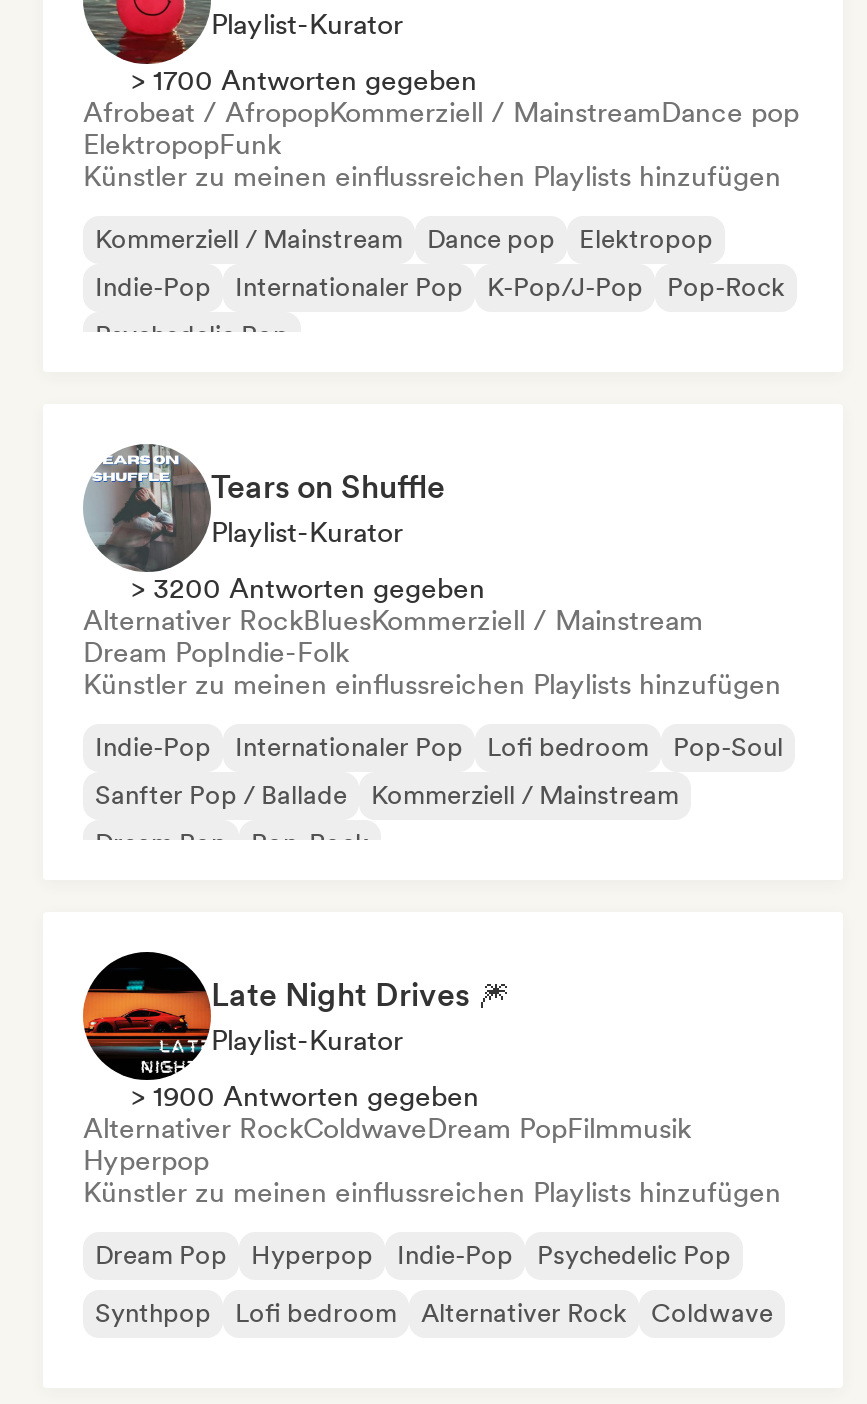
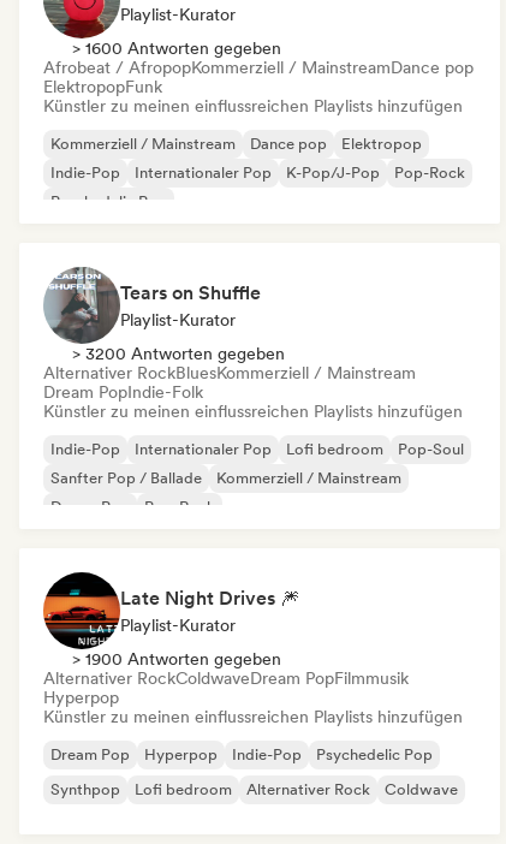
- > 1700 Antworten gegeben
+ > 1600 Antworten gegeben
